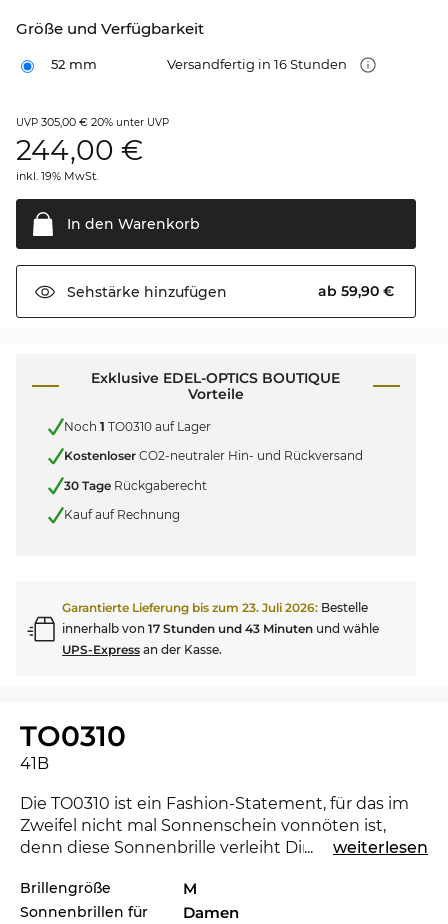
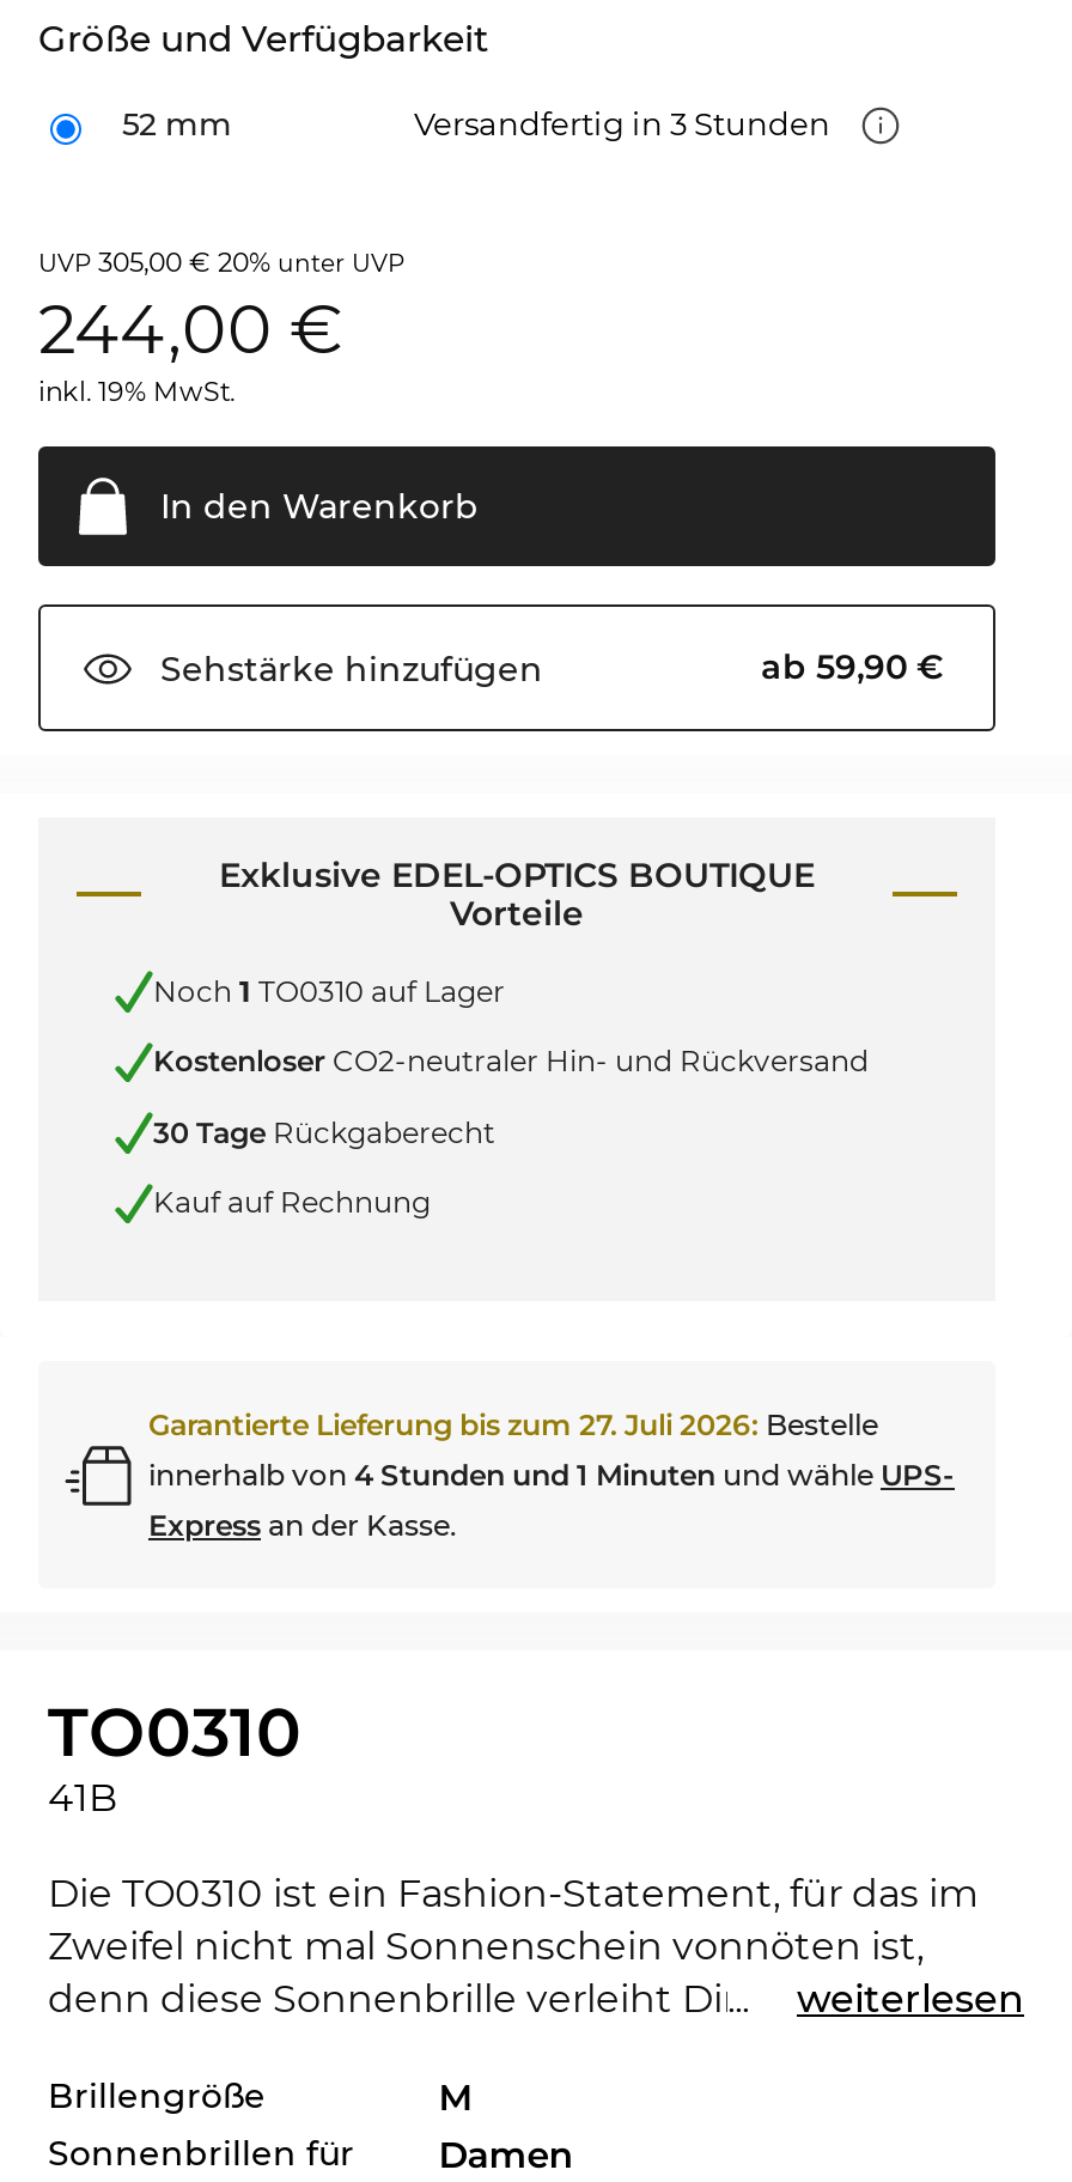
- Versandfertig in 16 Stunden
+ Versandfertig in 3 Stunden

- Garantierte Lieferung bis zum 23. Juli 2026: Bestelle
- innerhalb von 17 Stunden und 43 Minuten und wähle
- UPS-Express an der Kasse.
+ Garantierte Lieferung bis zum 27. Juli 2026: Bestelle
+ innerhalb von 4 Stunden und 1 Minuten und wähle UPS-
+ Express an der Kasse.
